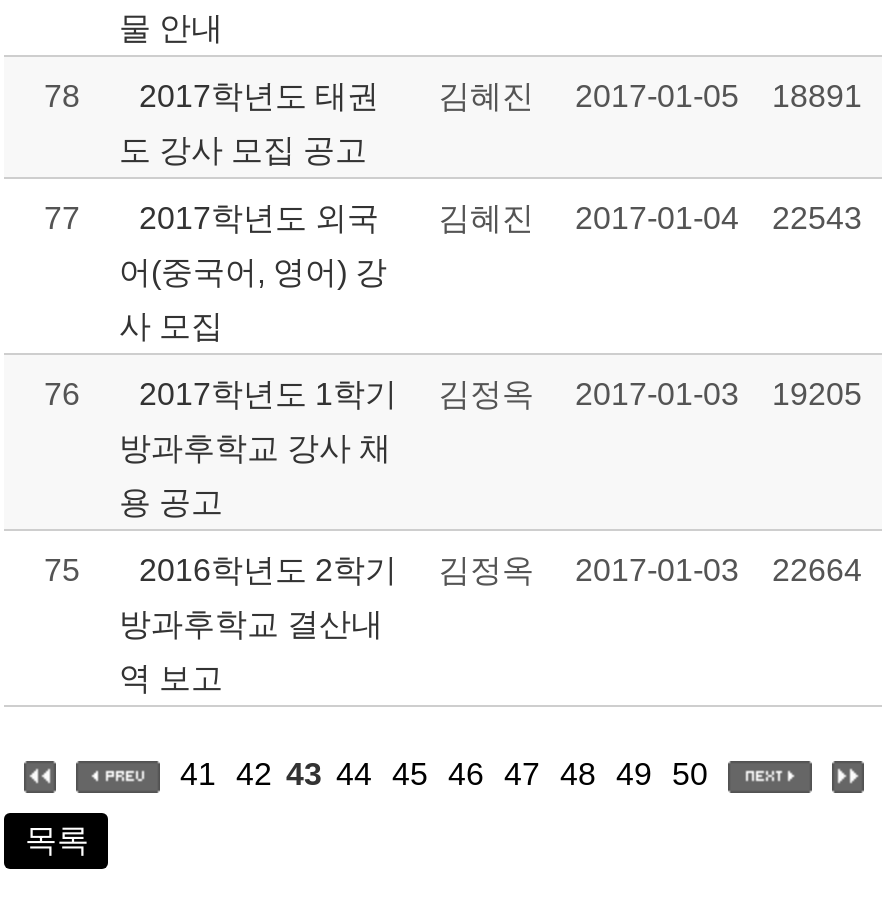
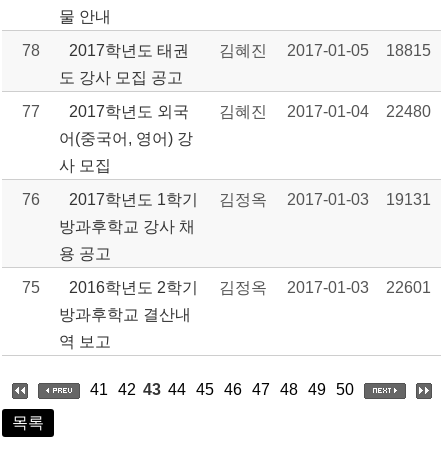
- 78 2017학년도 태권 김혜진 2017-01-05 18891
+ 78 2017학년도 태권 김혜진 2017-01-05 18815

- 77 2017학년도 외국 김혜진 2017-01-04 22543
+ 77 2017학년도 외국 김혜진 2017-01-04 22480

- 76 2017학년도 1학기 김정옥 2017-01-03 19205
+ 76 2017학년도 1학기 김정옥 2017-01-03 19131

- 75 2016학년도 2학기 김정옥 2017-01-03 22664
+ 75 2016학년도 2학기 김정옥 2017-01-03 22601
